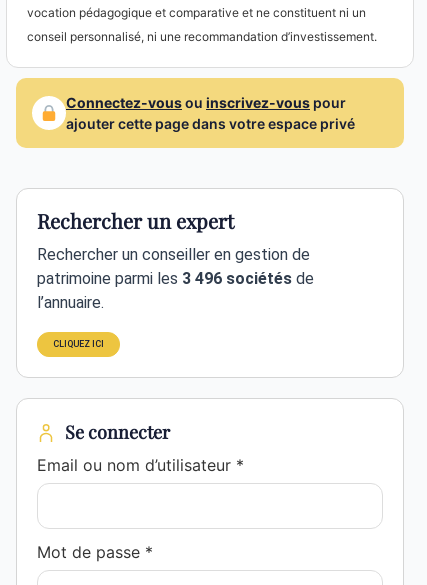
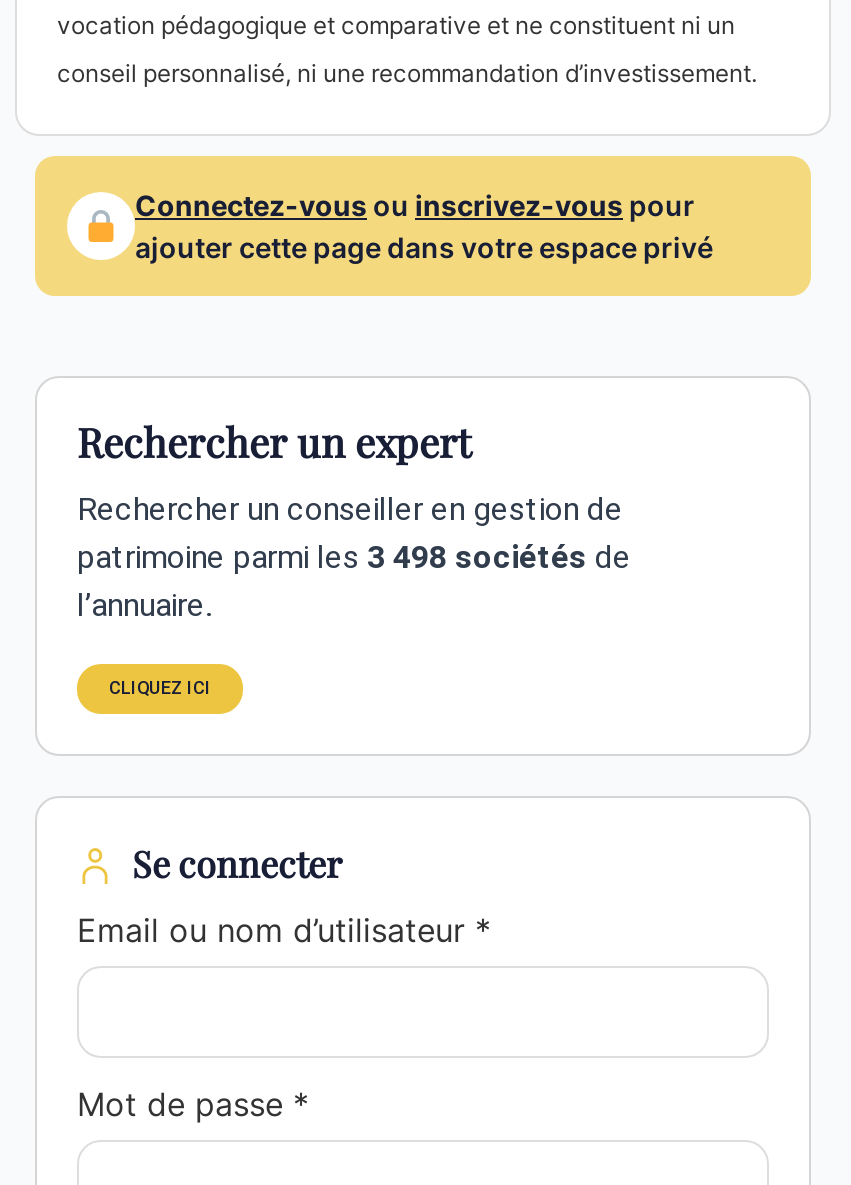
- patrimoine parmi les 3 496 sociétés de
+ patrimoine parmi les 3 498 sociétés de
